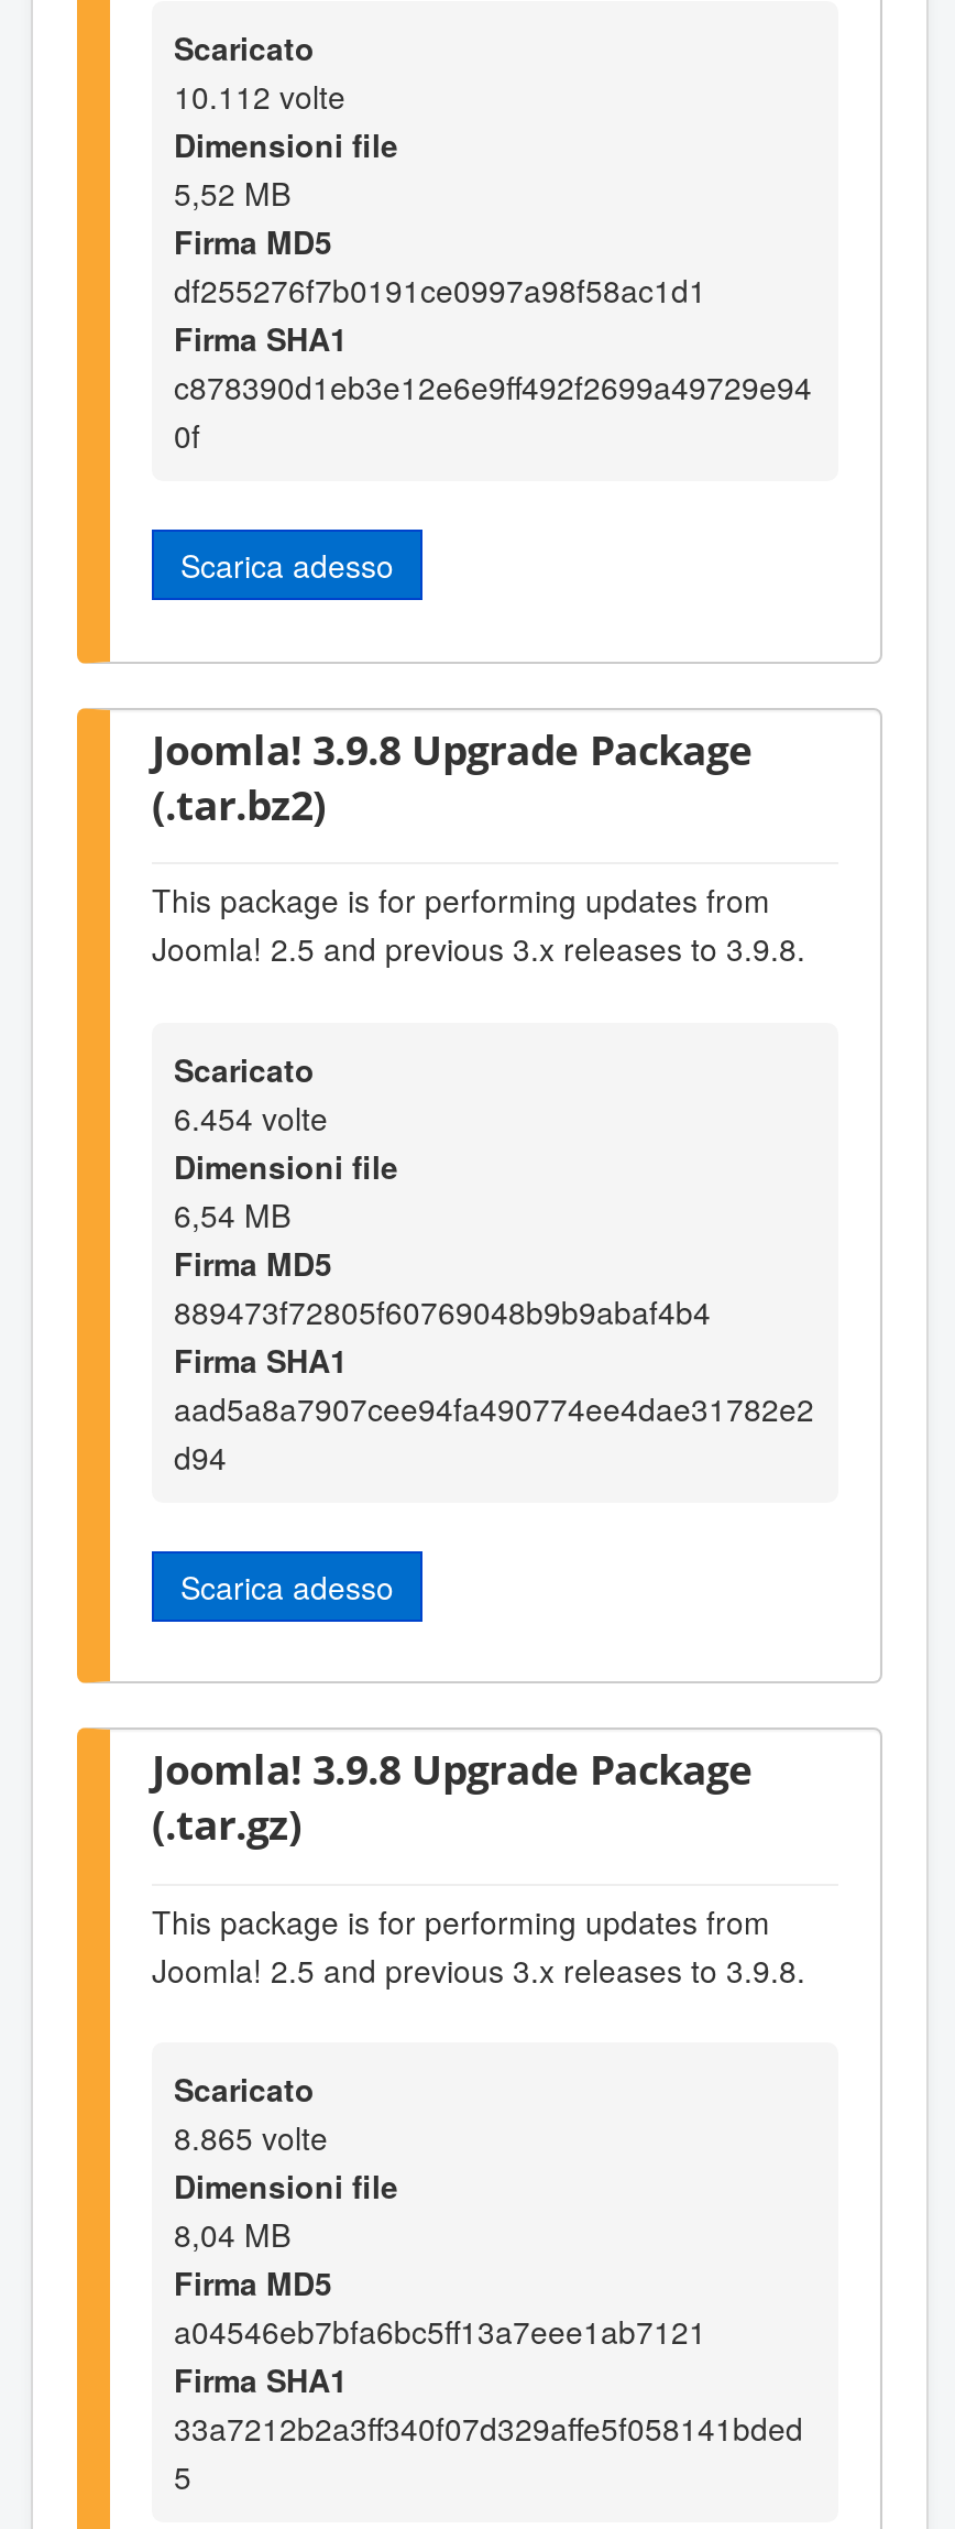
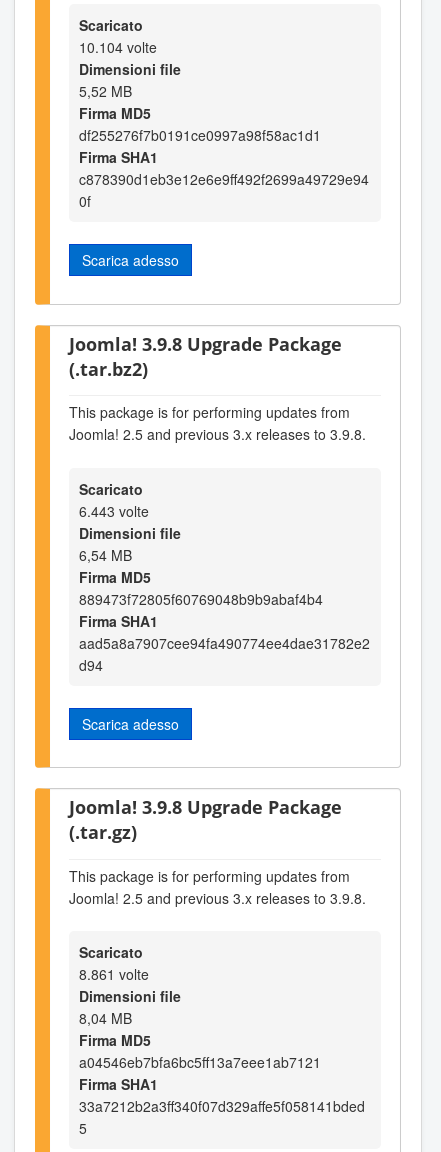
- 10.112 volte
+ 10.104 volte

- 6.454 volte
+ 6.443 volte

- 8.865 volte
+ 8.861 volte
